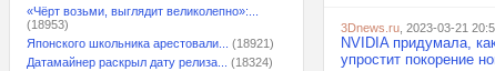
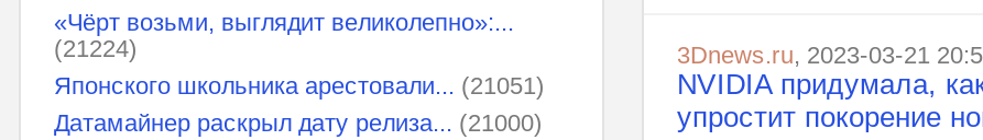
- (18953)
+ (21224)

- Японского школьника арестовали... (18921)
+ Японского школьника арестовали... (21051)

- Датамайнер раскрыл дату релиза... (18324)
+ Датамайнер раскрыл дату релиза... (21000)
